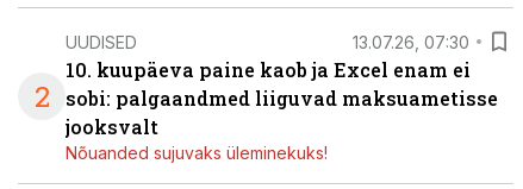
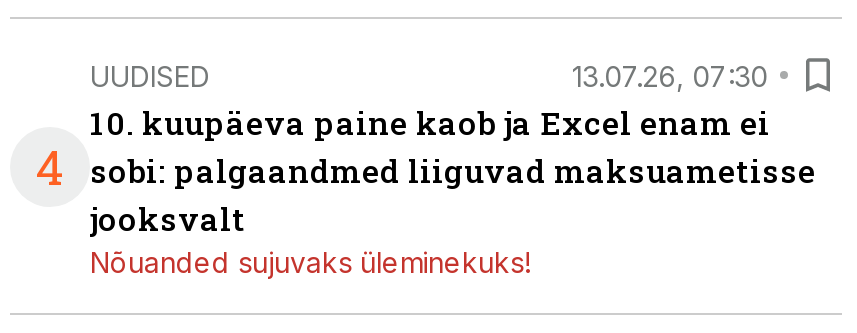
- 2 sobi: palgaandmed liiguvad maksuametisse
+ 4 sobi: palgaandmed liiguvad maksuametisse
